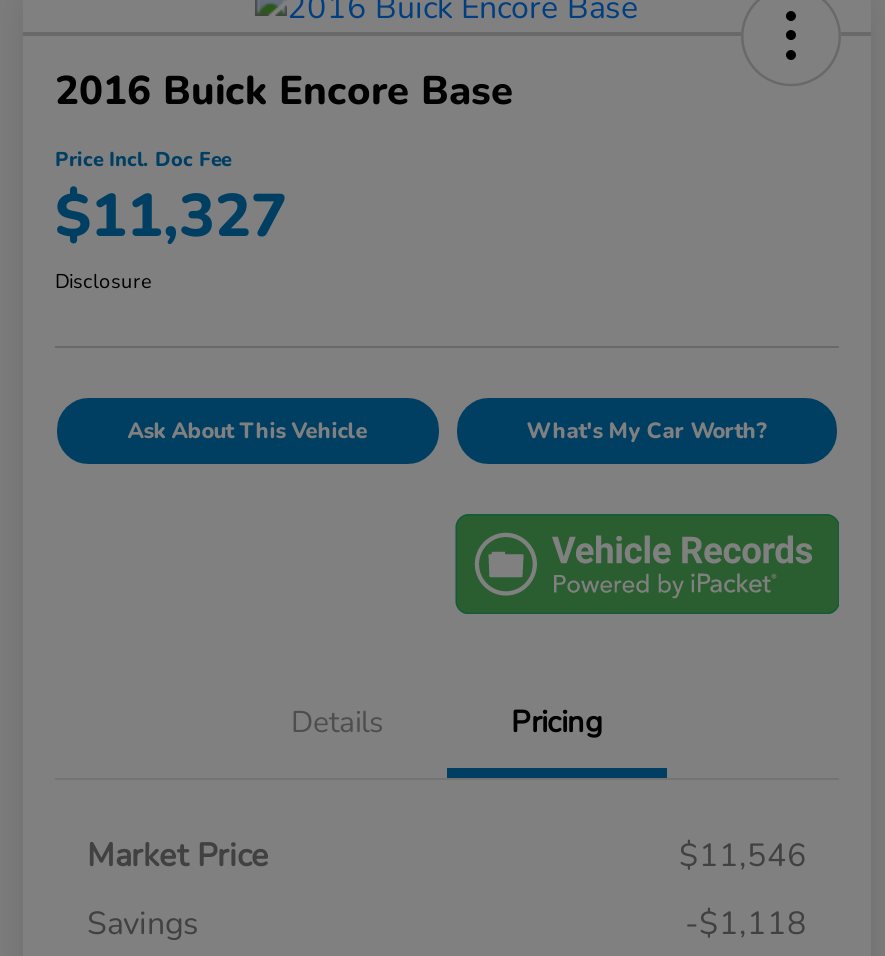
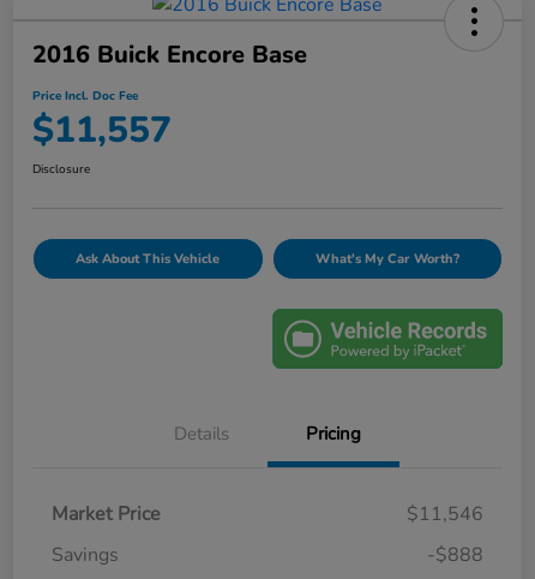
- $11,327
+ $11,557

- -$1,118
+ -$888
